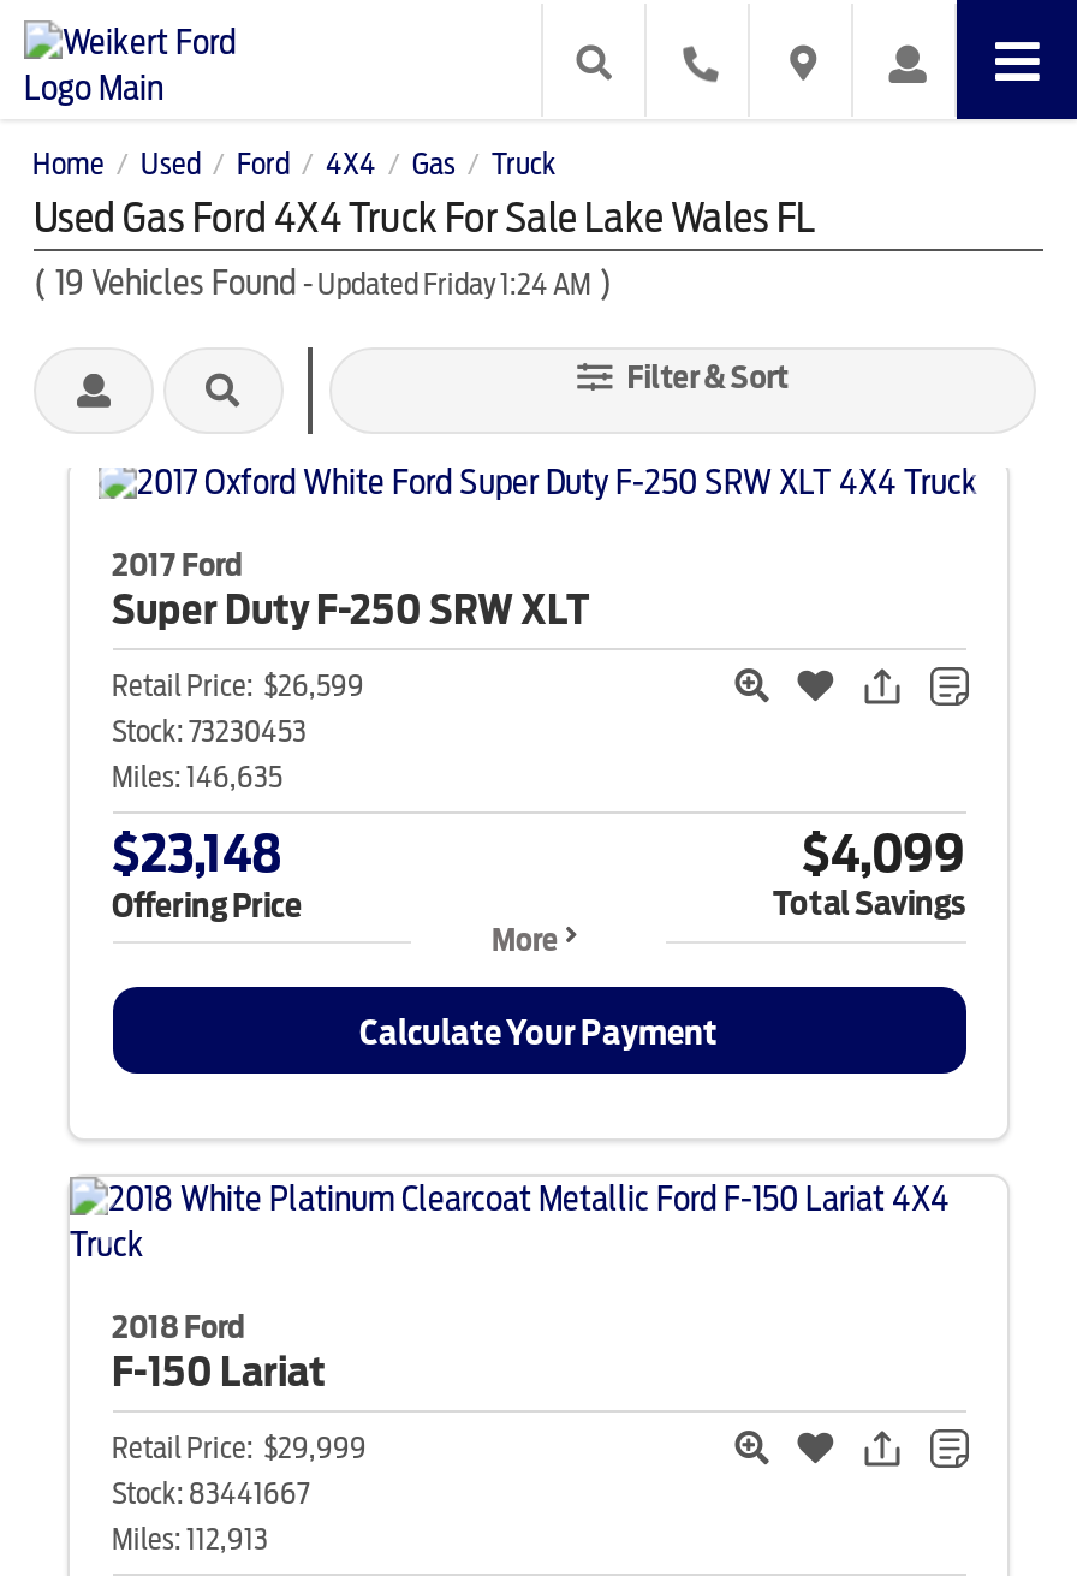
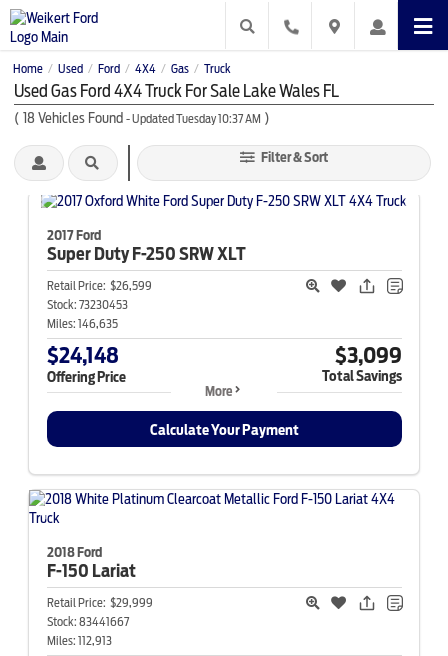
- (19 Vehicles Found - Updated Friday 1:24 AM)
+ (18 Vehicles Found - Updated Tuesday 10:37 AM)

- $23,148
+ $24,148

- $4,099
+ $3,099
